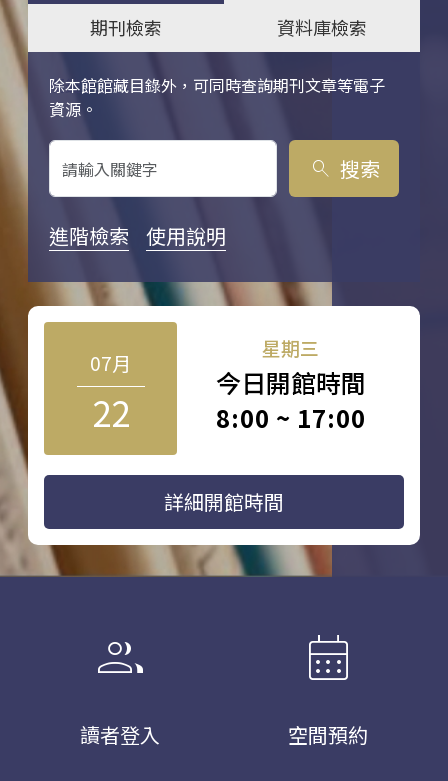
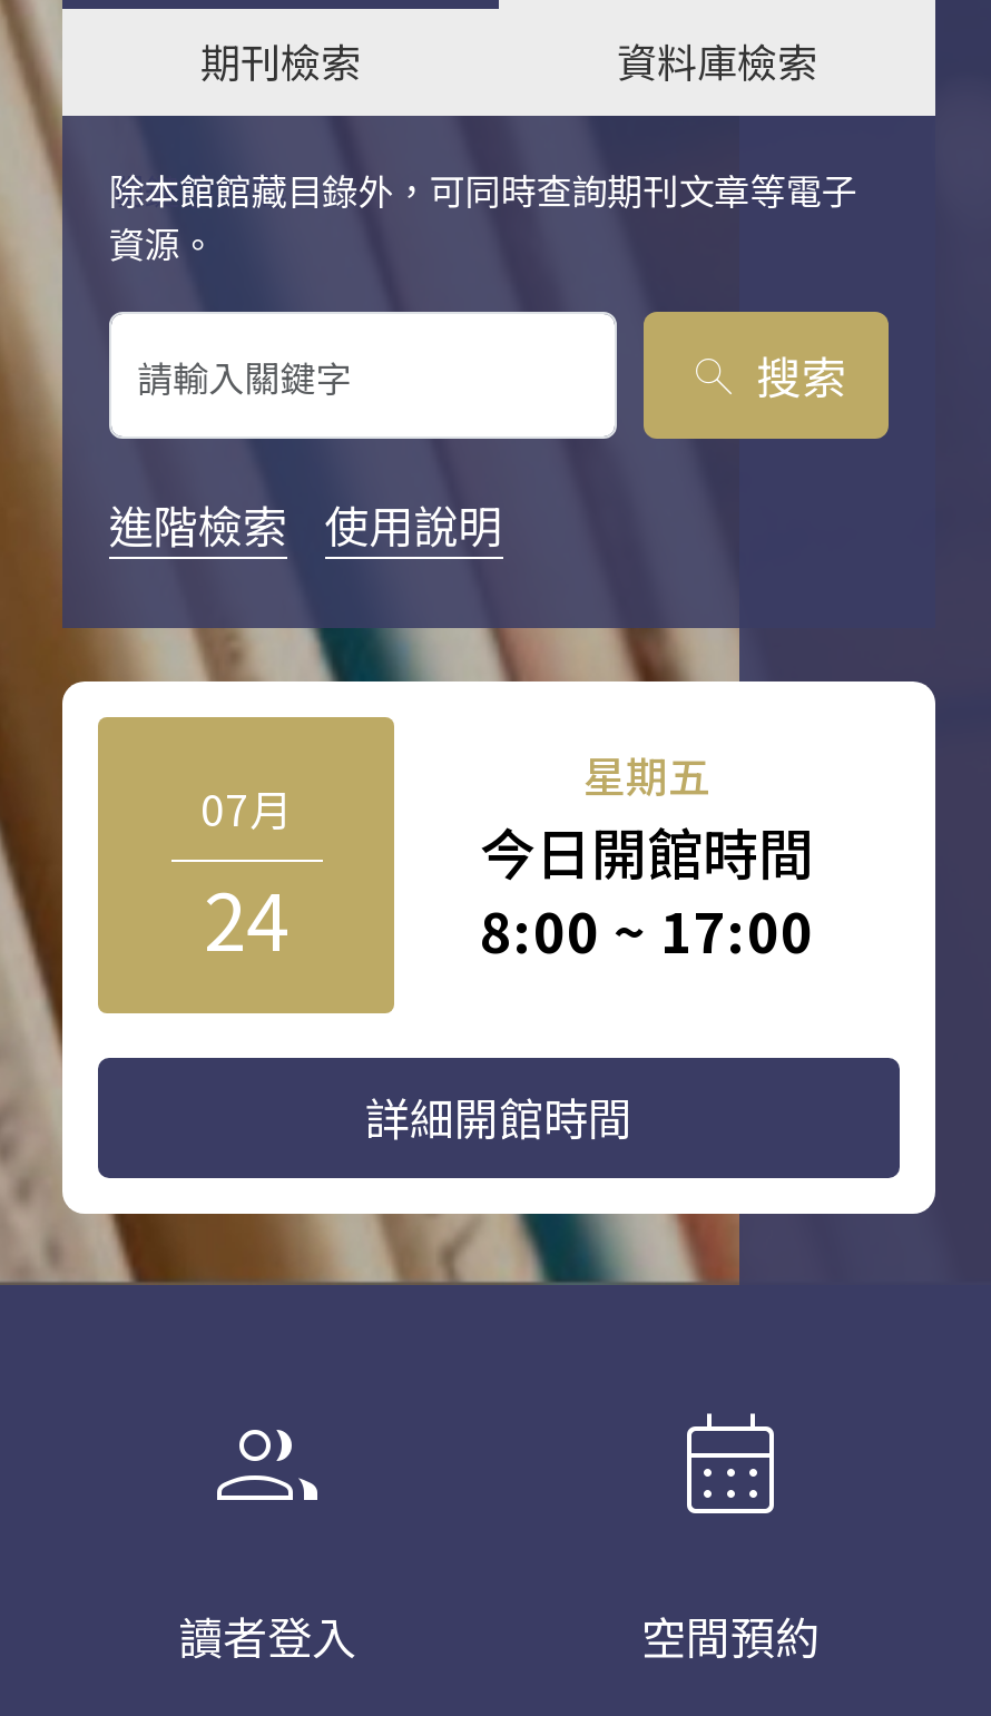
- 星期三
+ 星期五

- 22
+ 24
